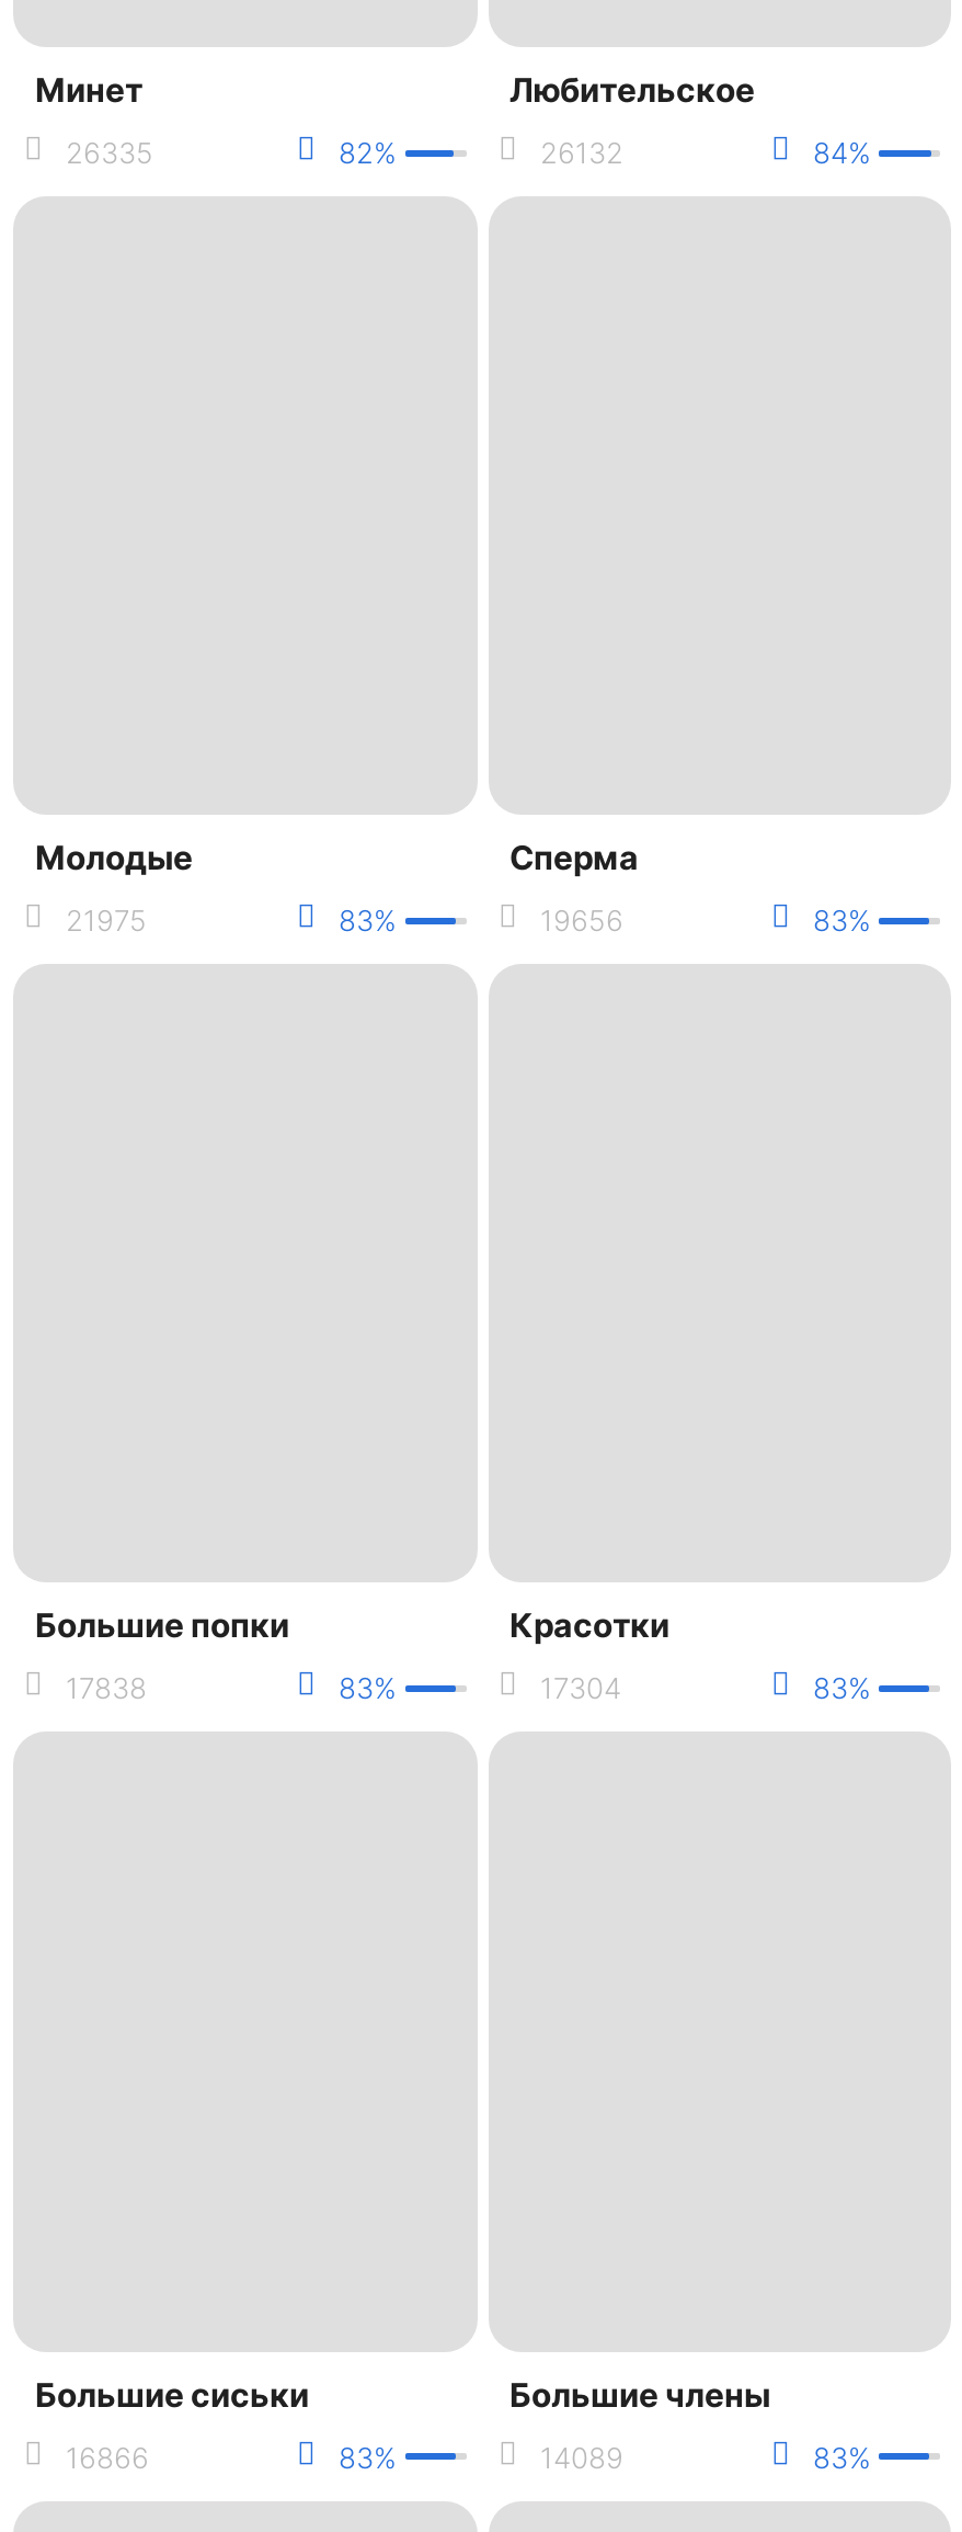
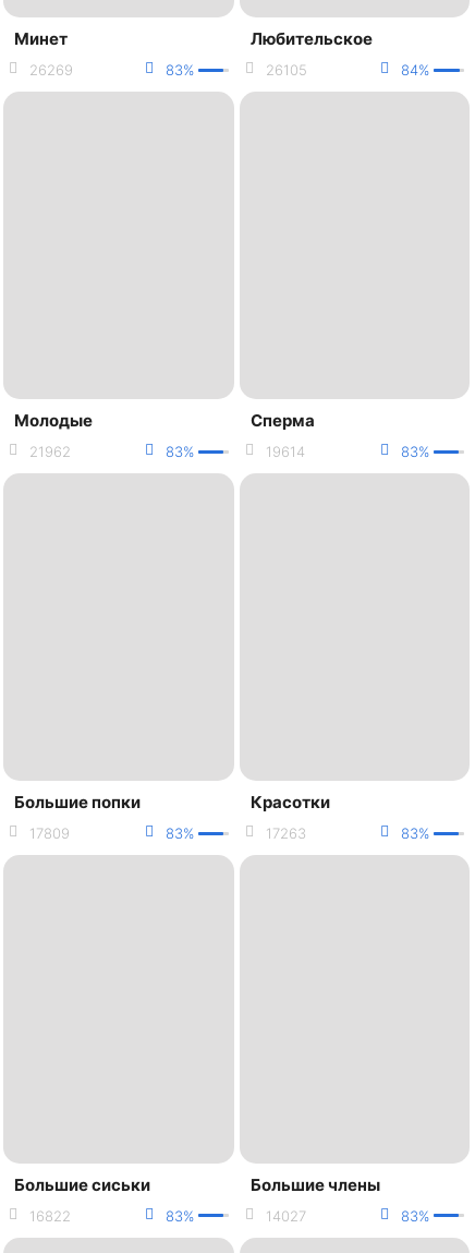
- 26335
+ 26269

- 82%
+ 83%

- 26132
+ 26105

- 21975
+ 21962

- 19656
+ 19614

- 17838
+ 17809

- 17304
+ 17263

- 16866
+ 16822

- 14089
+ 14027
